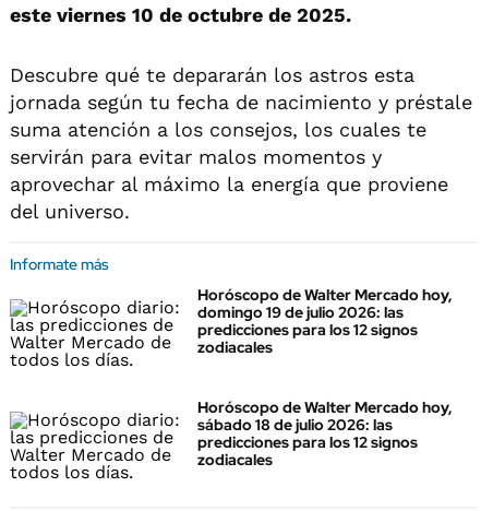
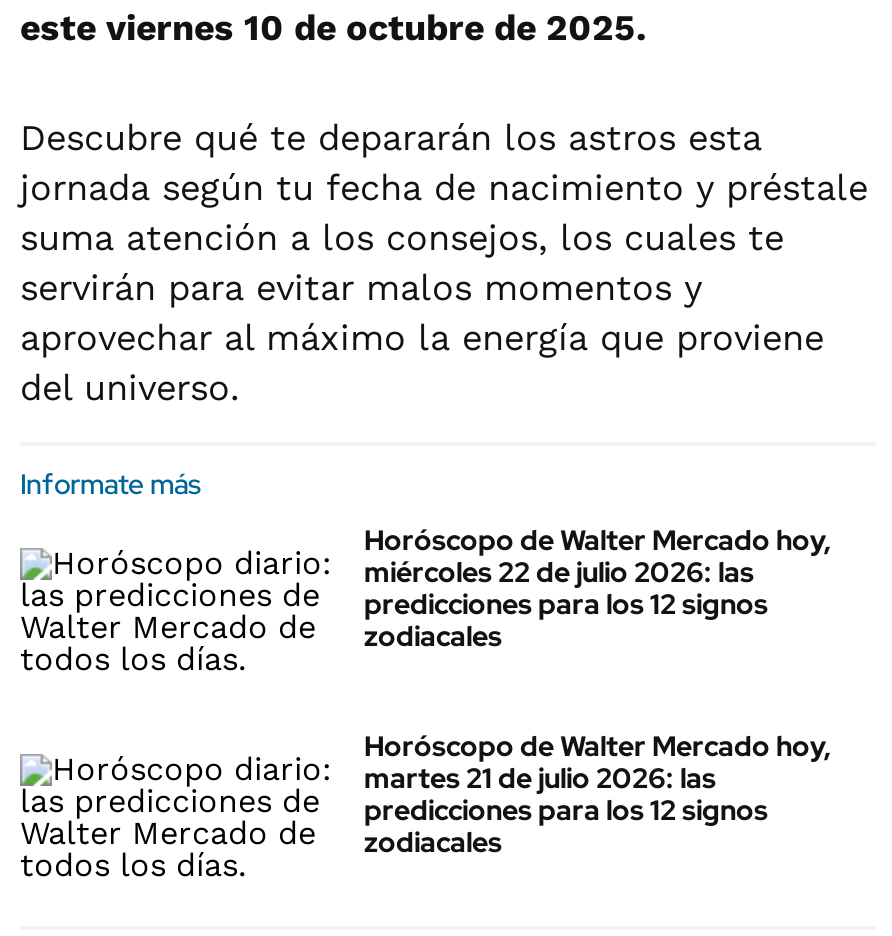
- domingo 19 de julio 2026: las
+ miércoles 22 de julio 2026: las

- sábado 18 de julio 2026: las
+ martes 21 de julio 2026: las
